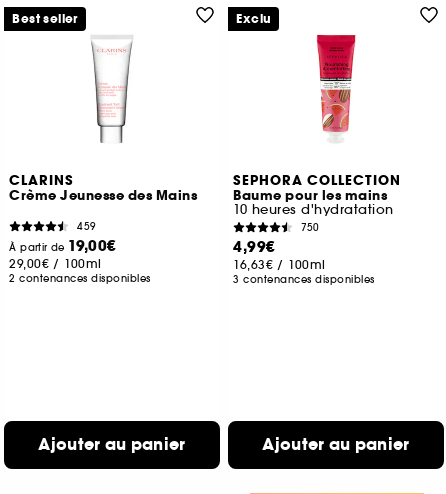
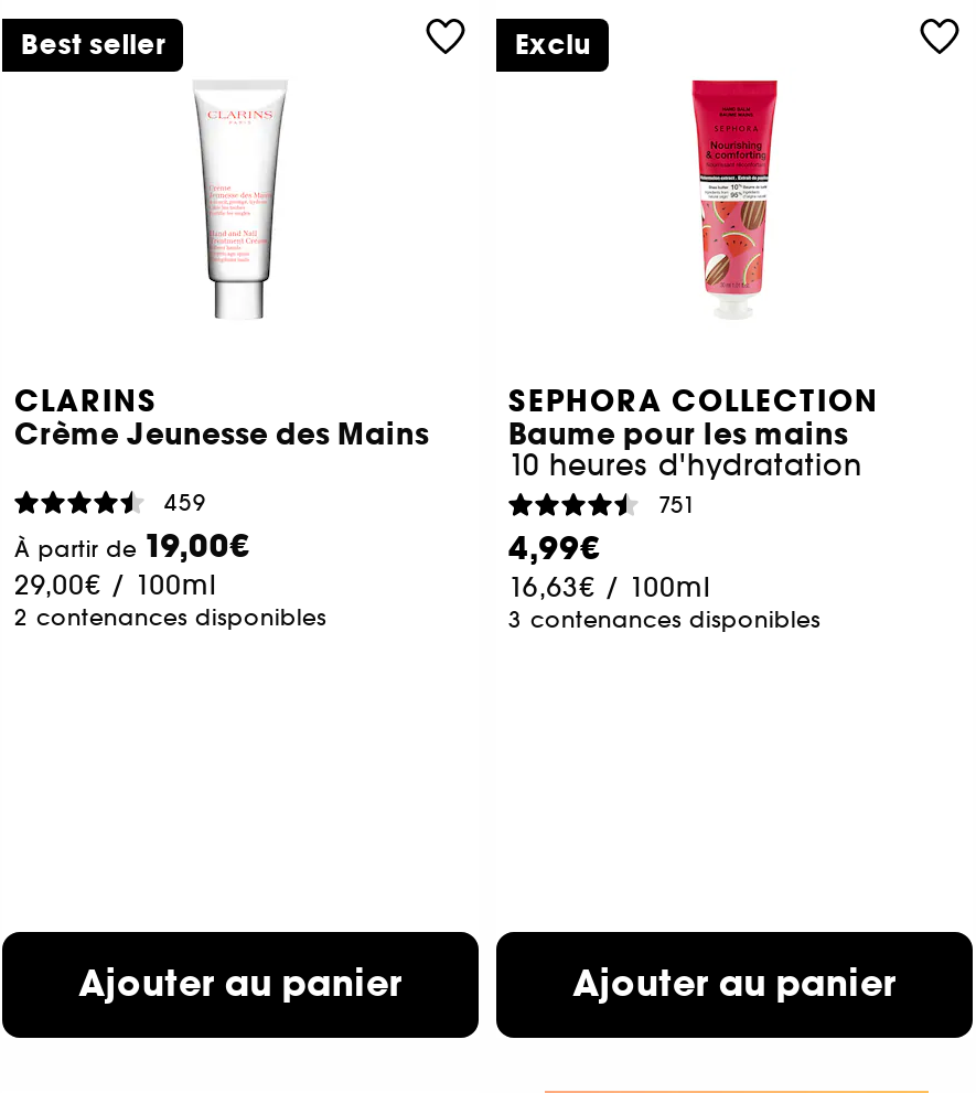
- 750
+ 751
